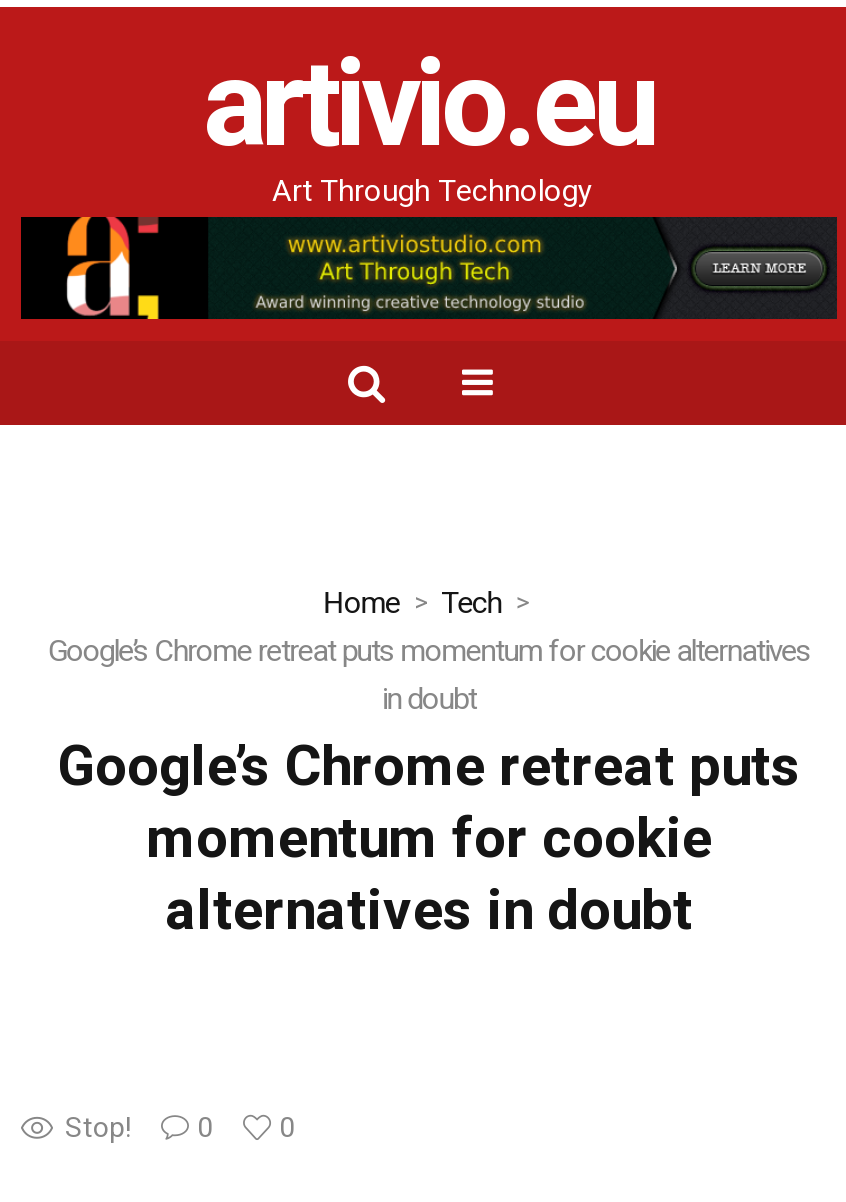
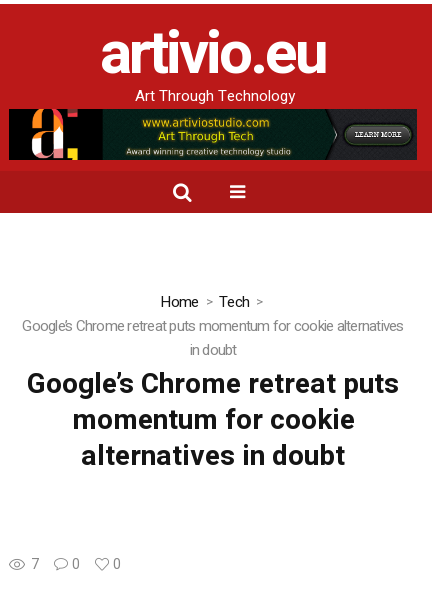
- Stop!
+ 7
